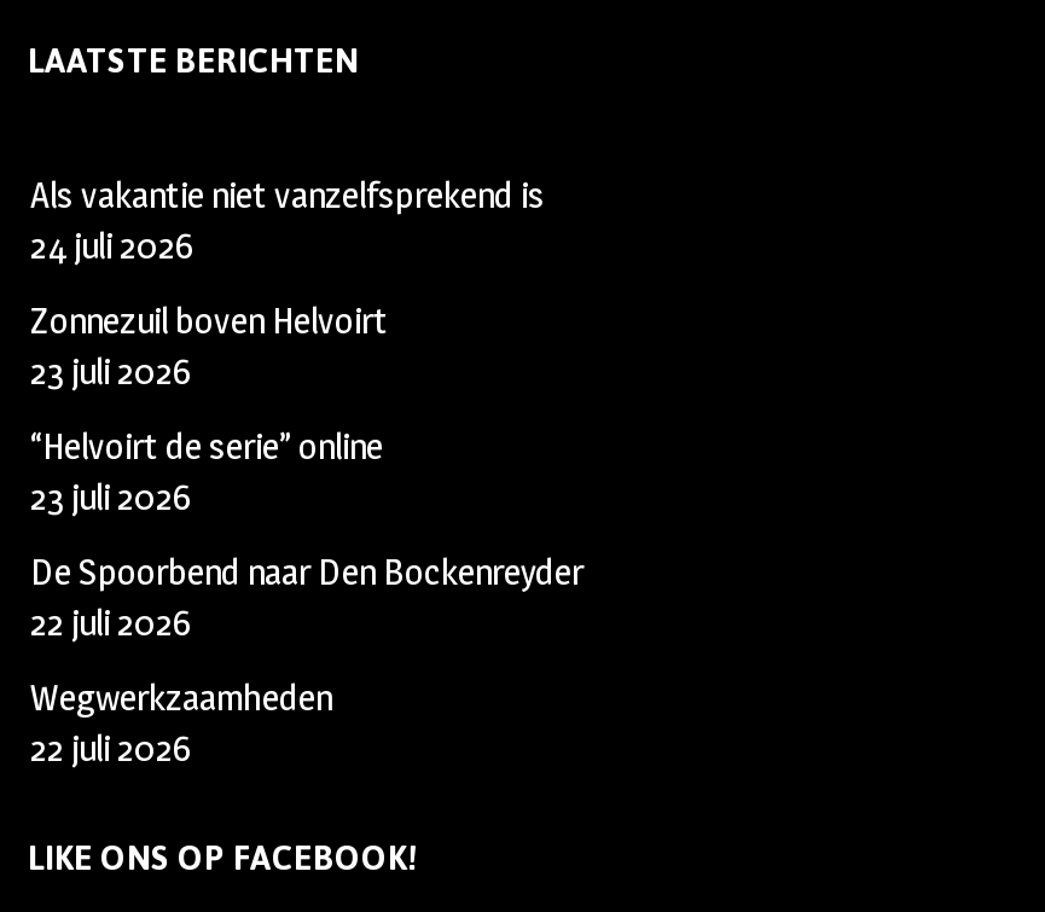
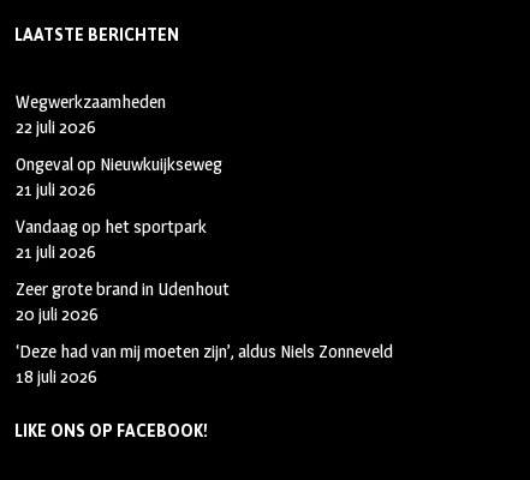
- Als vakantie niet vanzelfsprekend is
- 24 juli 2026
- Zonnezuil boven Helvoirt
- 23 juli 2026
- “Helvoirt de serie” online
- 23 juli 2026
- De Spoorbend naar Den Bockenreyder
- 22 juli 2026

moved up: Wegwerkzaamheden | 22 juli 2026

+ Ongeval op Nieuwkuijkseweg
+ 21 juli 2026
+ Vandaag op het sportpark
+ 21 juli 2026
+ Zeer grote brand in Udenhout
+ 20 juli 2026
+ ‘Deze had van mij moeten zijn’, aldus Niels Zonneveld
+ 18 juli 2026
